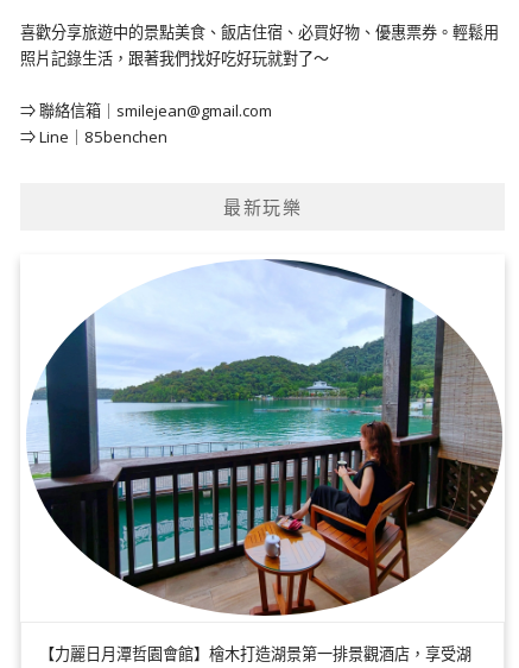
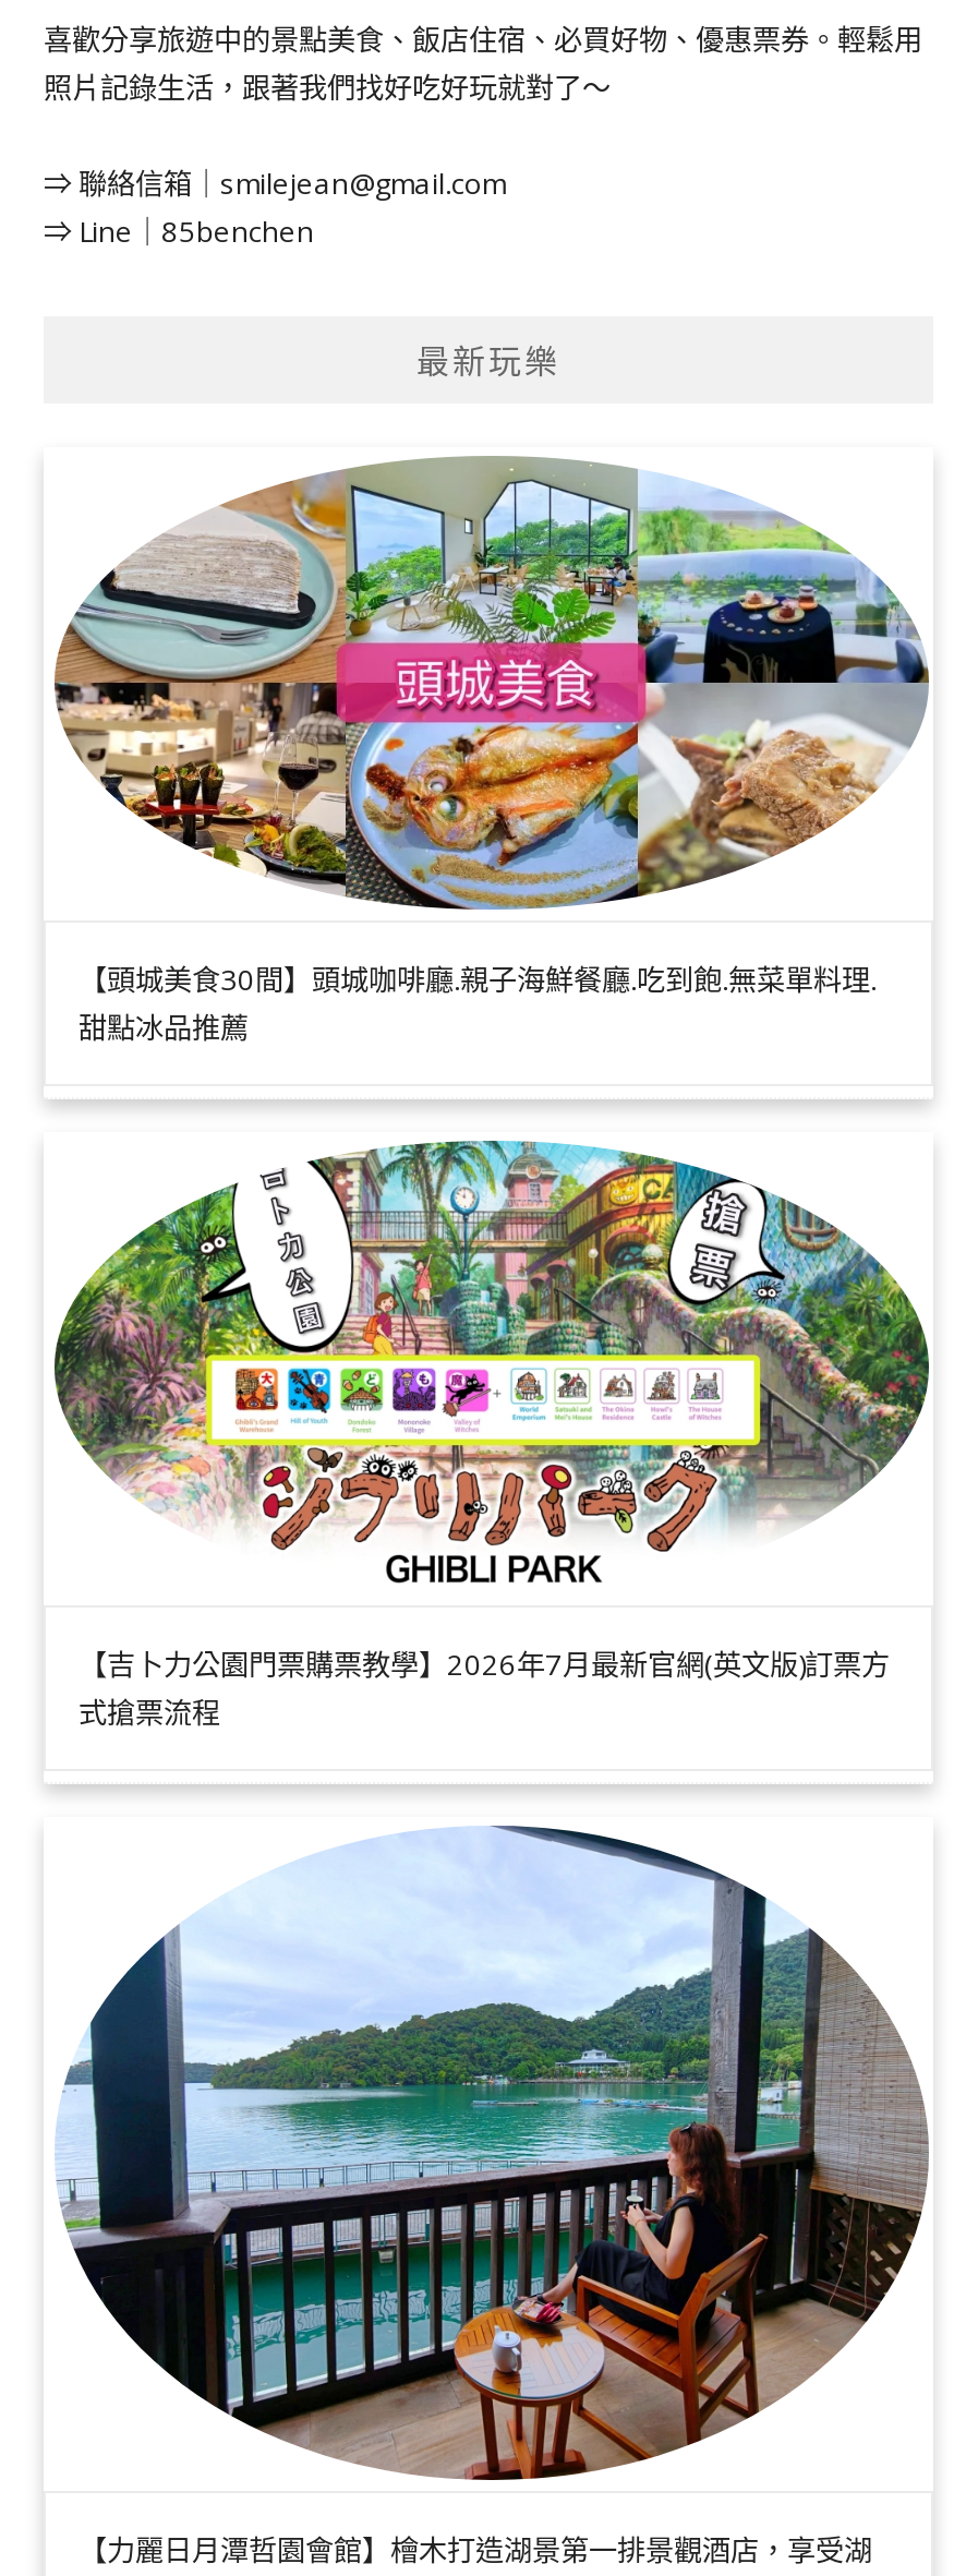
+ [image]
+ 【頭城美食30間】頭城咖啡廳.親子海鮮餐廳.吃到飽.無菜單料理.
+ 甜點冰品推薦

+ [image]
+ 【吉卜力公園門票購票教學】2026年7月最新官網(英文版)訂票方
+ 式搶票流程
